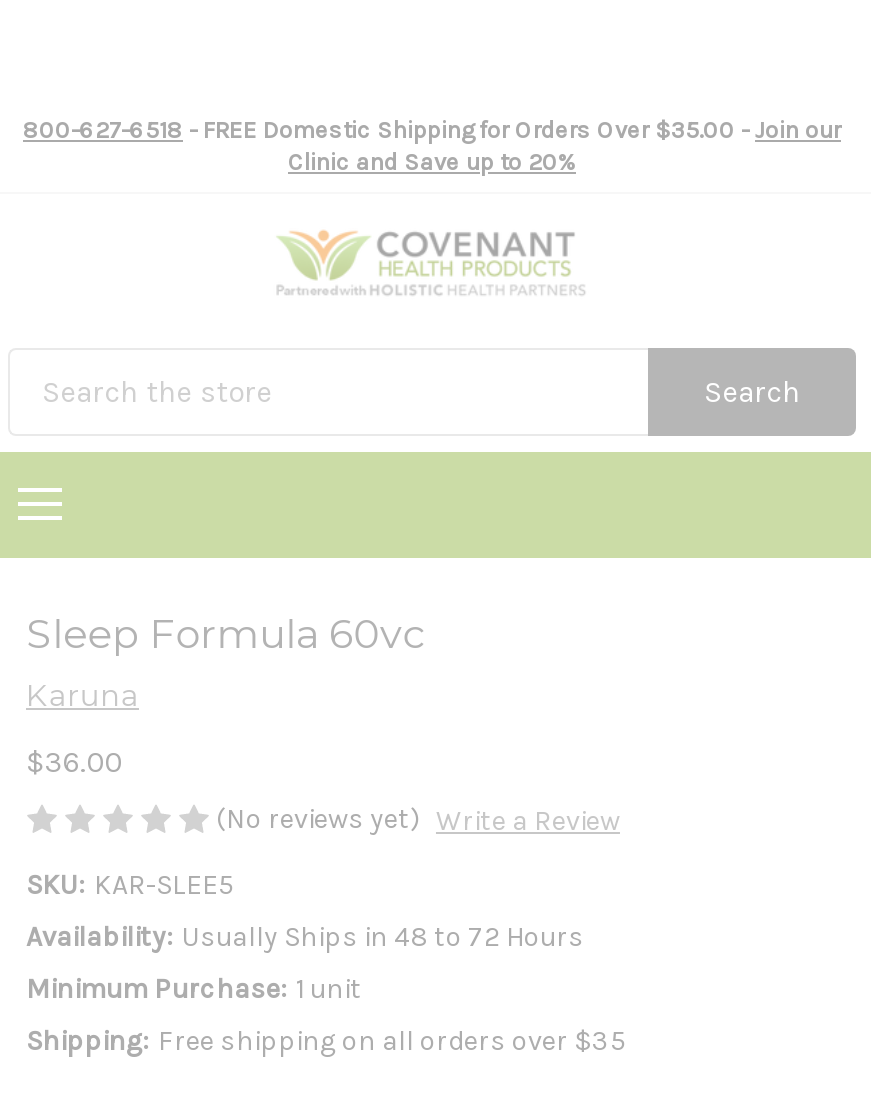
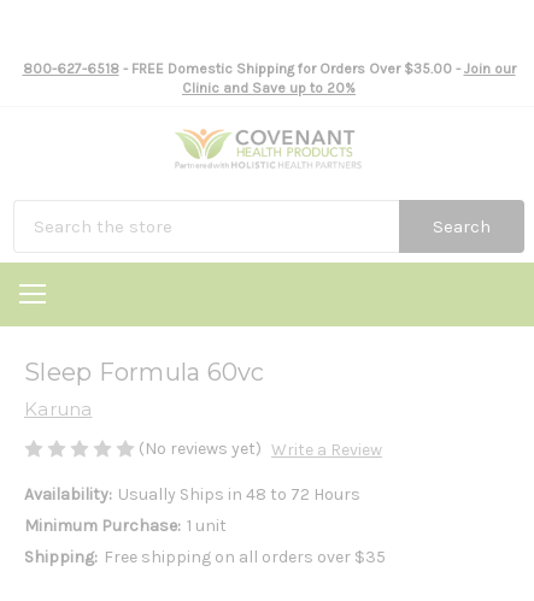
- $36.00

- SKU: KAR-SLEE5
